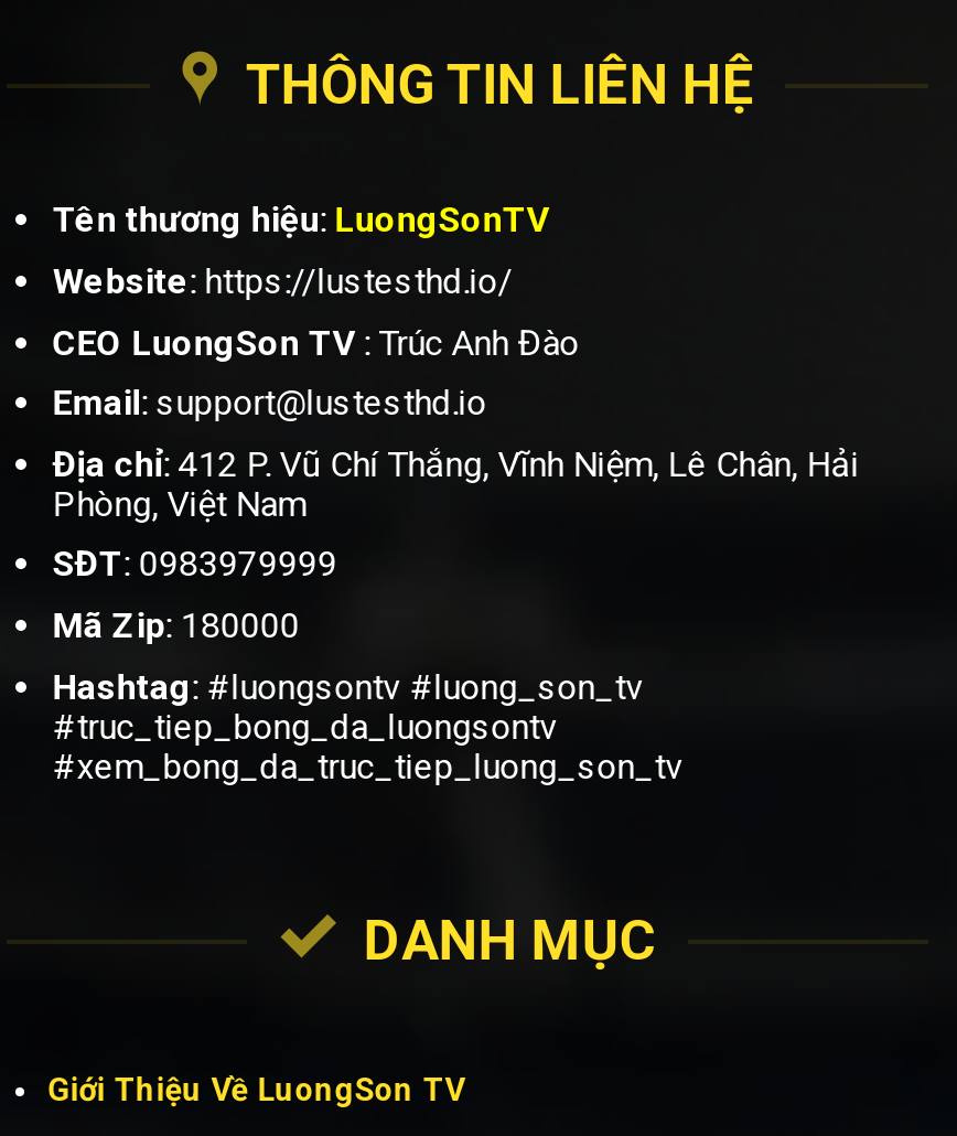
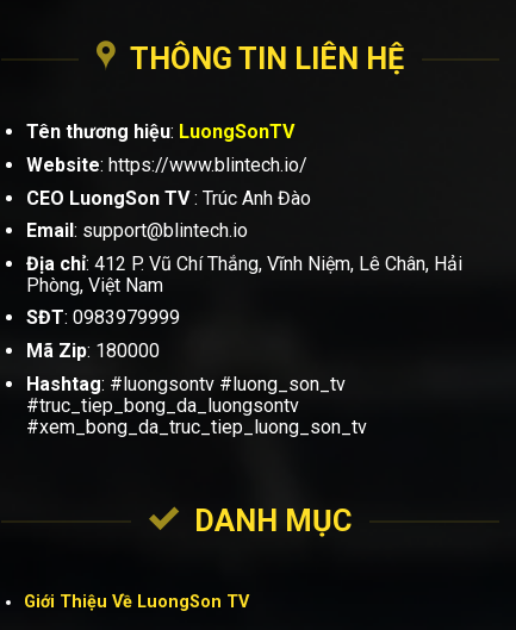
- Website: https://lustesthd.io/
+ Website: https://www.blintech.io/

- Email: support@lustesthd.io
+ Email: support@blintech.io
